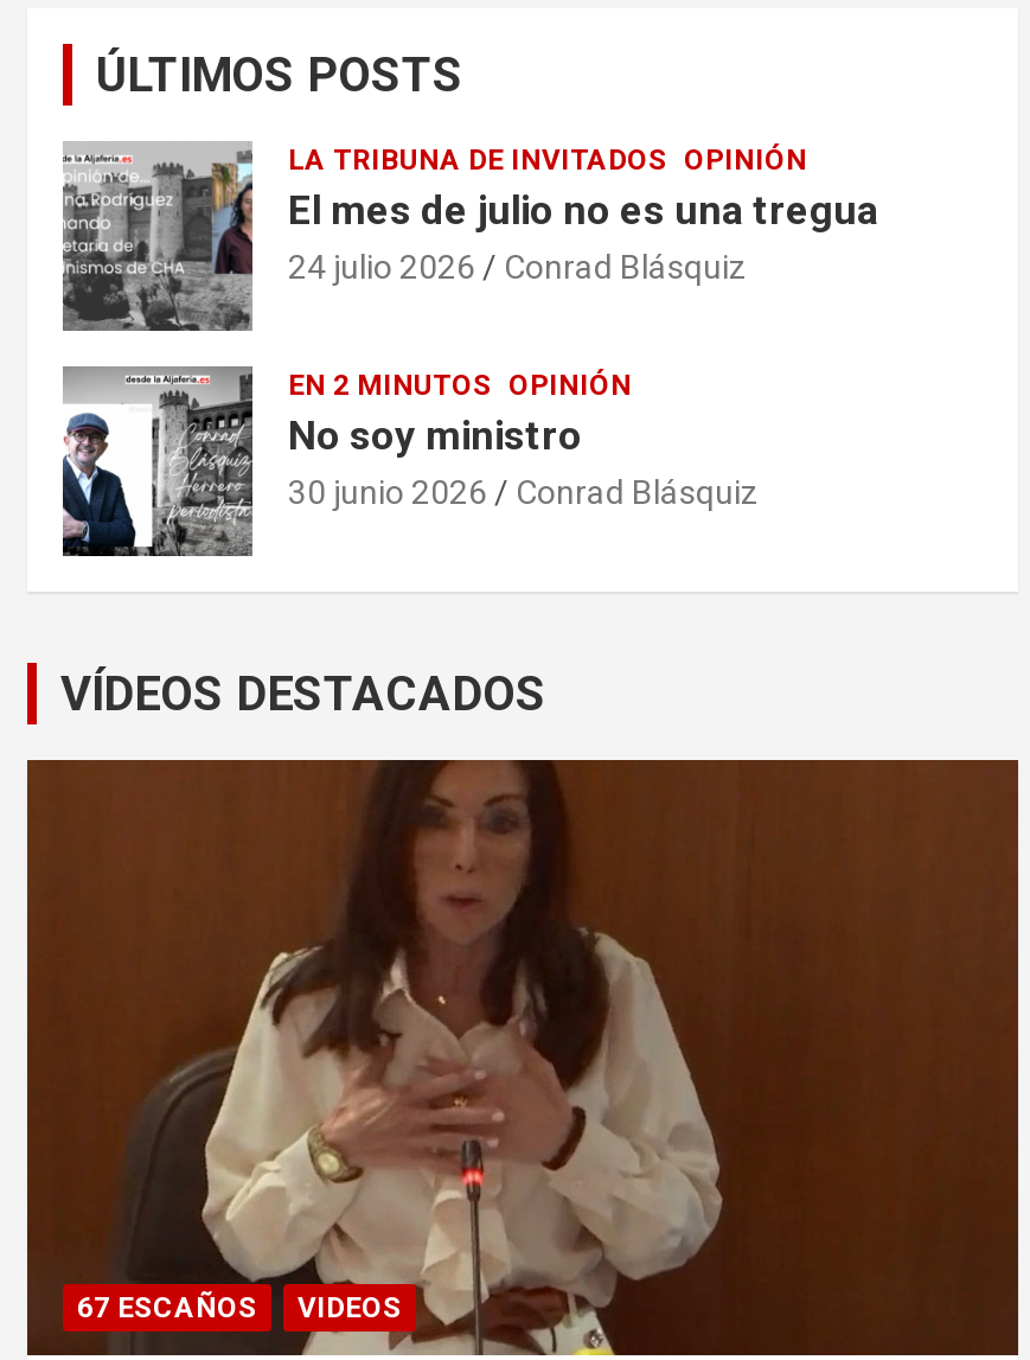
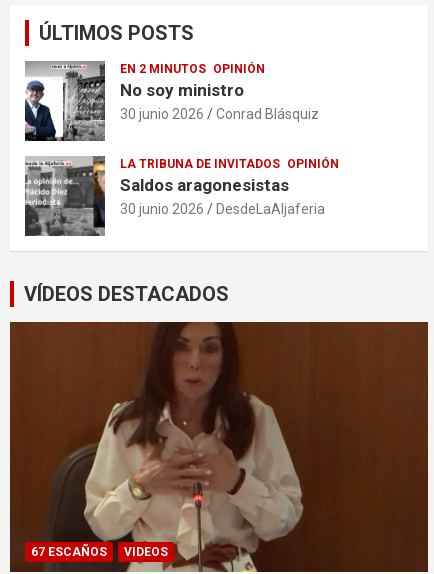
- [image]
- El mes de julio no es una tregua
- 24 julio 2026
- Conrad Blásquiz

moved down: LA TRIBUNA DE INVITADOS OPINIÓN

moved up: [image] | EN 2 MINUTOS OPINIÓN | No soy ministro | 30 junio 2026 | Conrad Blásquiz

+ [image]
+ Saldos aragonesistas
+ 30 junio 2026
+ DesdeLaAljaferia
